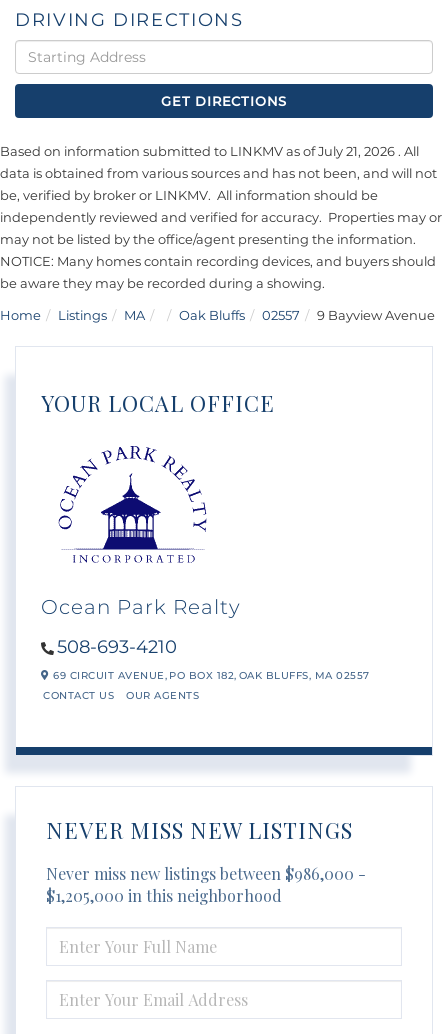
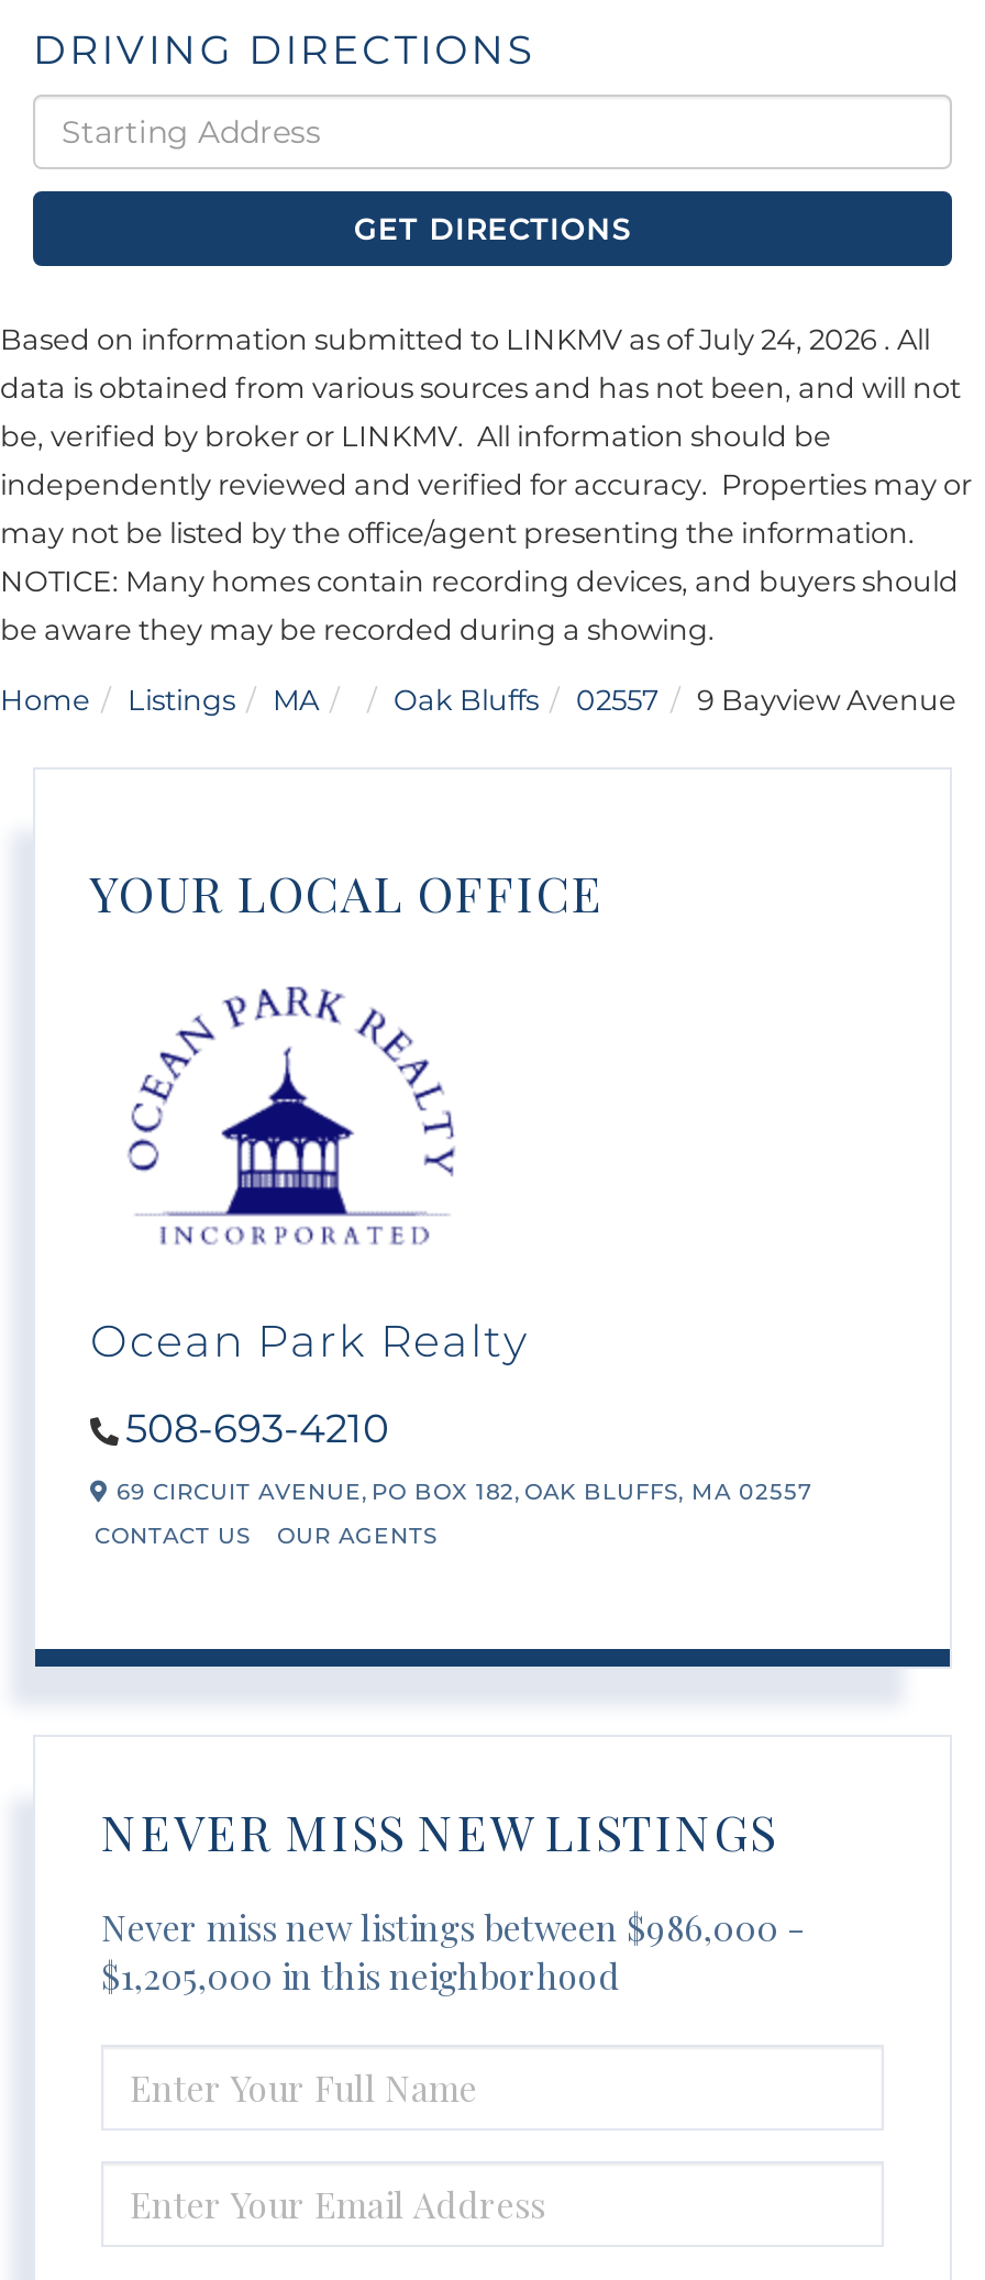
- Based on information submitted to LINKMV as of July 21, 2026 . All
+ Based on information submitted to LINKMV as of July 24, 2026 . All
